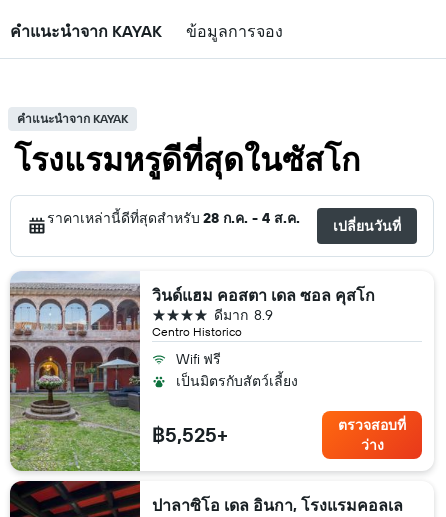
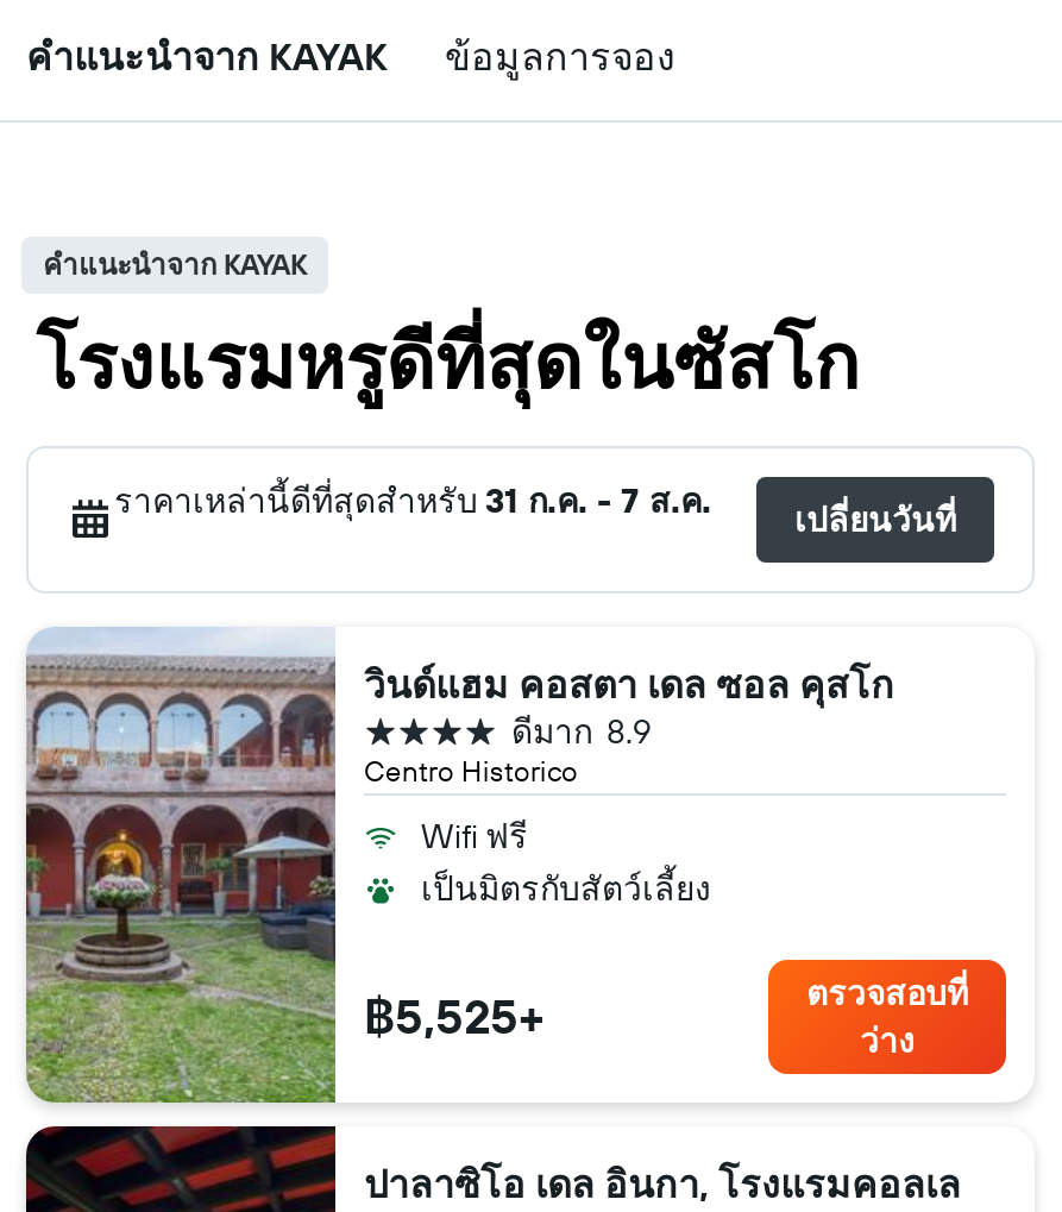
- ราคาเหล่านี้ดีที่สุดสำหรับ28 ก.ค. - 4 ส.ค.
+ ราคาเหล่านี้ดีที่สุดสำหรับ31 ก.ค. - 7 ส.ค.
